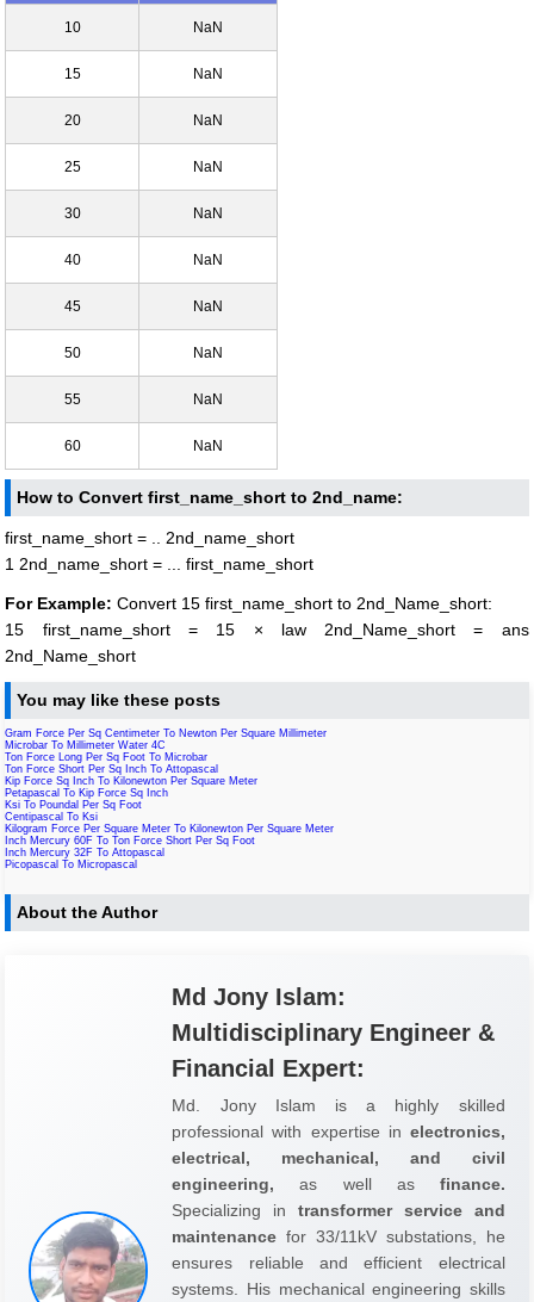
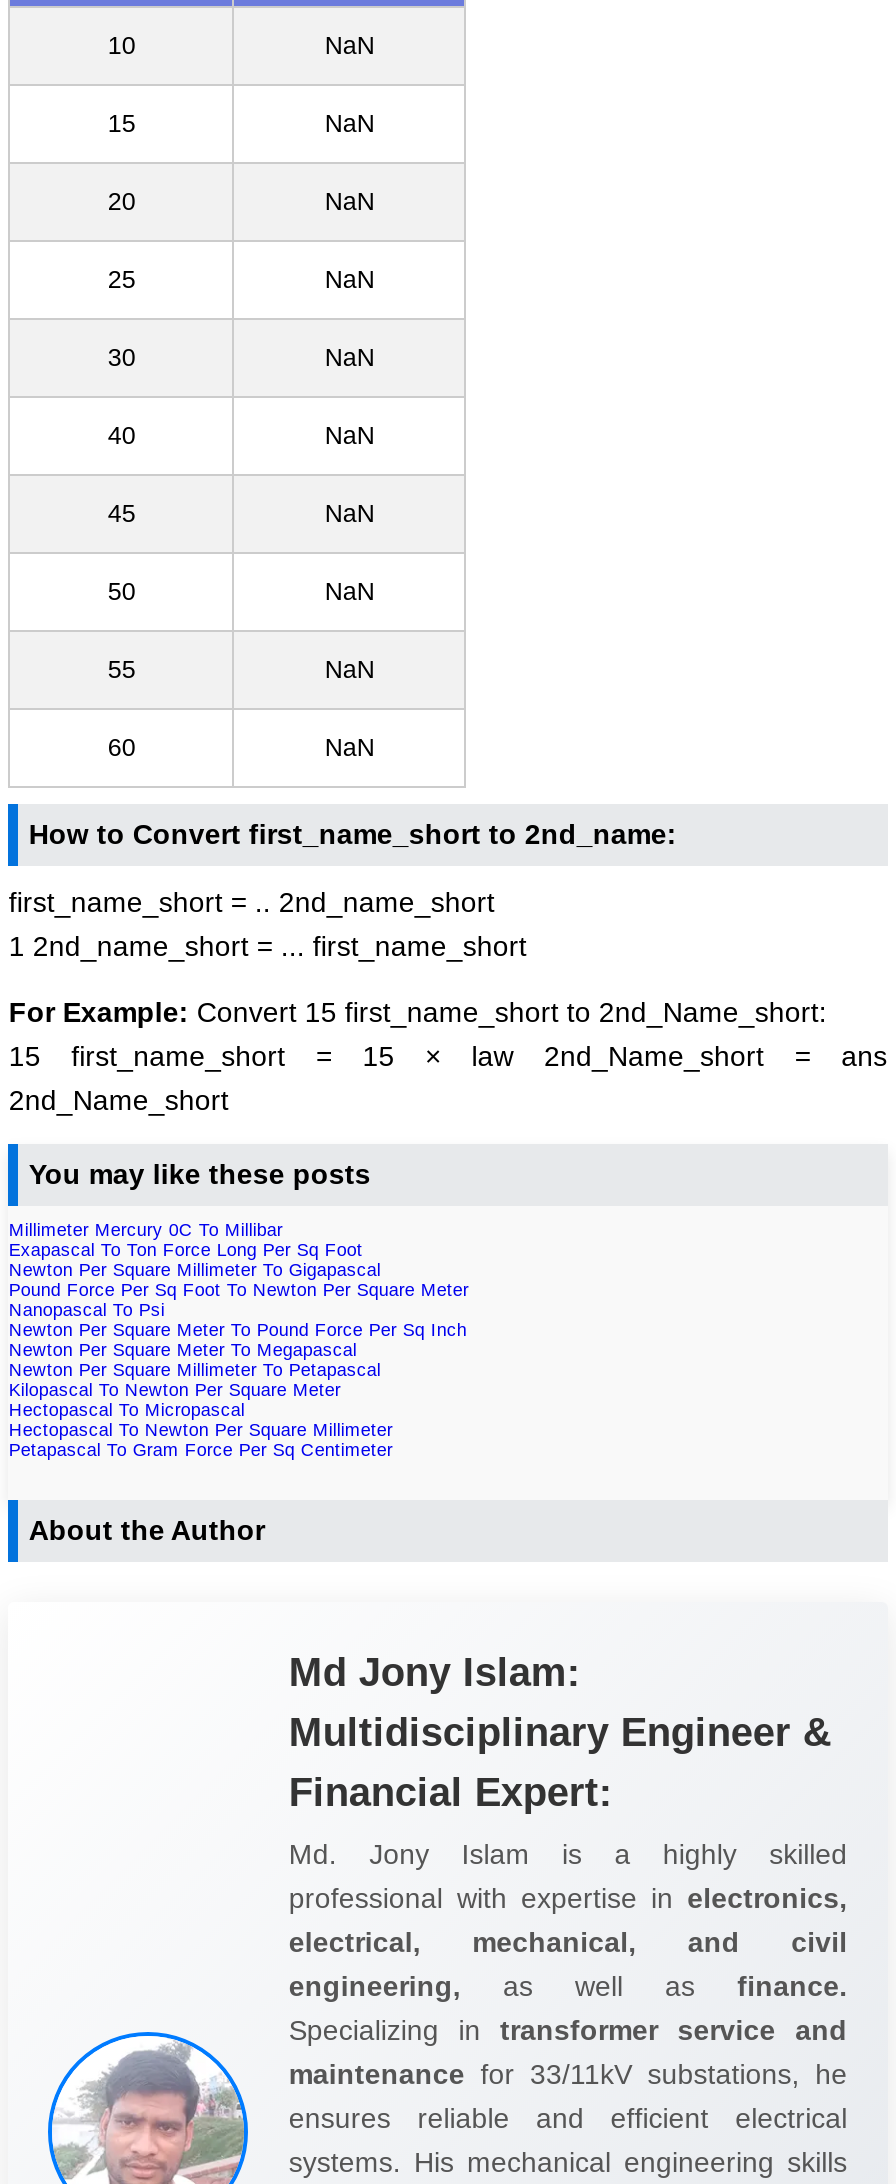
- Gram Force Per Sq Centimeter To Newton Per Square Millimeter
- Microbar To Millimeter Water 4C
- Ton Force Long Per Sq Foot To Microbar
- Ton Force Short Per Sq Inch To Attopascal
- Kip Force Sq Inch To Kilonewton Per Square Meter
- Petapascal To Kip Force Sq Inch
- Ksi To Poundal Per Sq Foot
- Centipascal To Ksi
- Kilogram Force Per Square Meter To Kilonewton Per Square Meter
- Inch Mercury 60F To Ton Force Short Per Sq Foot
- Inch Mercury 32F To Attopascal
- Picopascal To Micropascal
+ Millimeter Mercury 0C To Millibar
+ Exapascal To Ton Force Long Per Sq Foot
+ Newton Per Square Millimeter To Gigapascal
+ Pound Force Per Sq Foot To Newton Per Square Meter
+ Nanopascal To Psi
+ Newton Per Square Meter To Pound Force Per Sq Inch
+ Newton Per Square Meter To Megapascal
+ Newton Per Square Millimeter To Petapascal
+ Kilopascal To Newton Per Square Meter
+ Hectopascal To Micropascal
+ Hectopascal To Newton Per Square Millimeter
+ Petapascal To Gram Force Per Sq Centimeter
